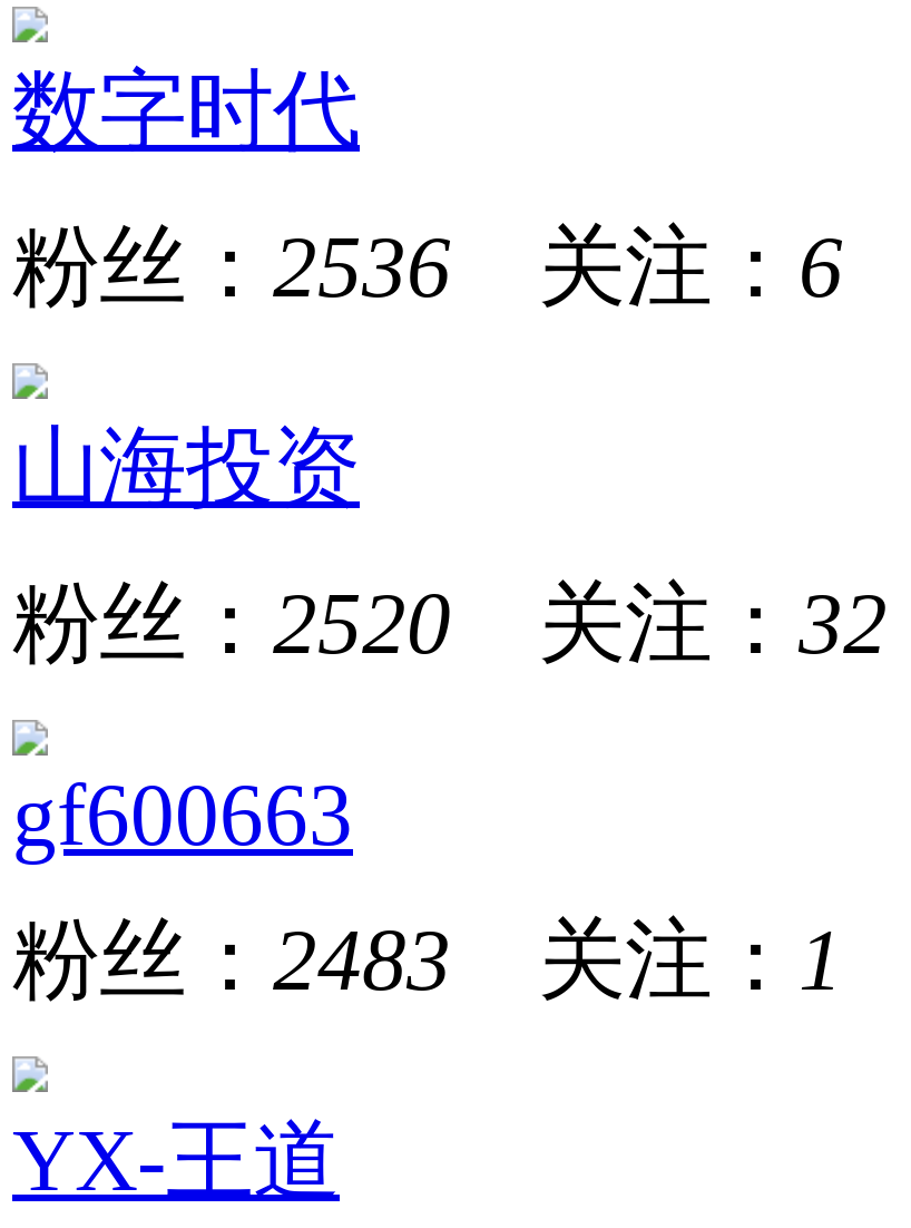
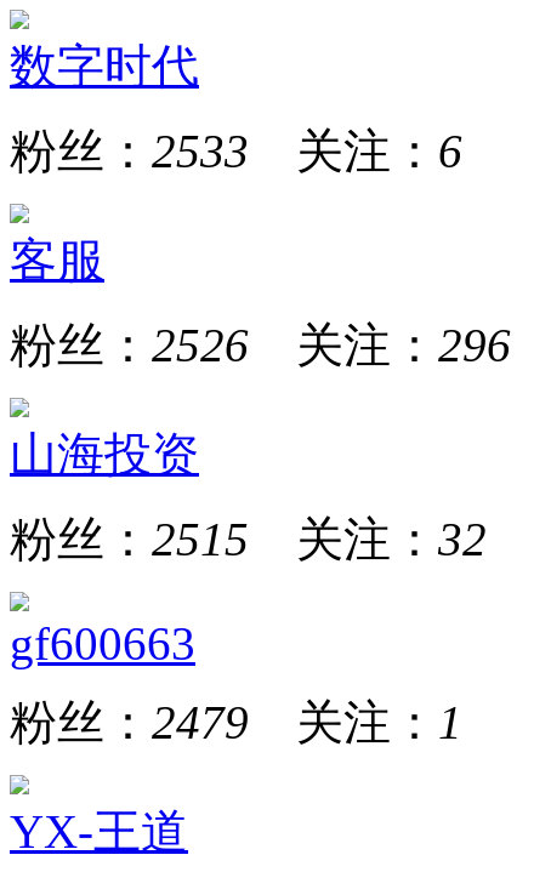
- 粉丝：2536关注：6
+ 粉丝：2533关注：6
+ 客服
+ 粉丝：2526关注：296

- 粉丝：2520关注：32
+ 粉丝：2515关注：32

- 粉丝：2483关注：1
+ 粉丝：2479关注：1
